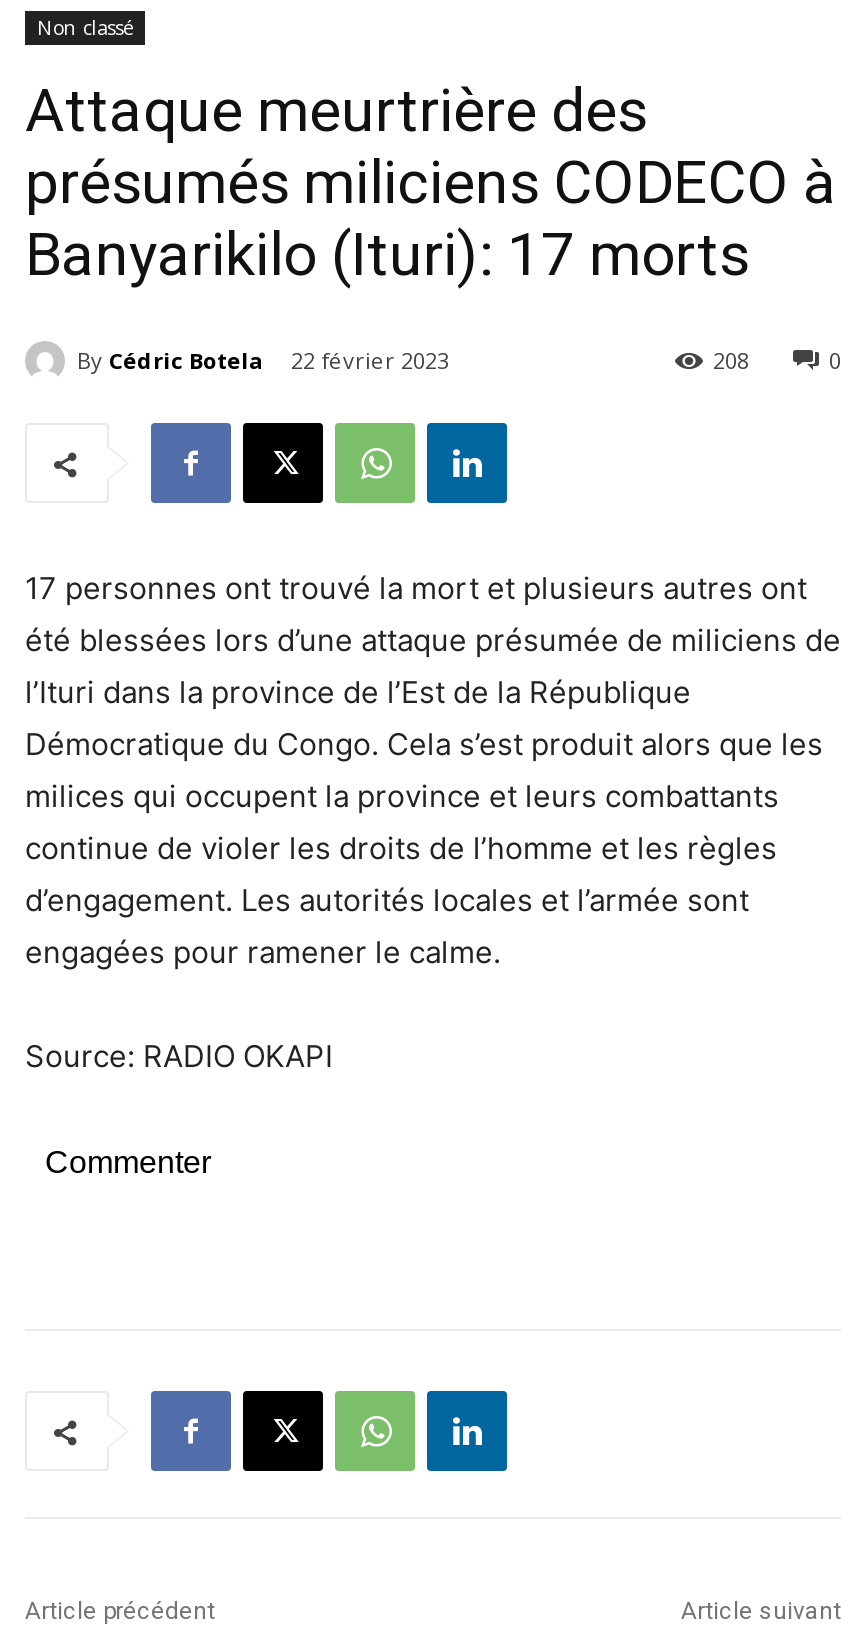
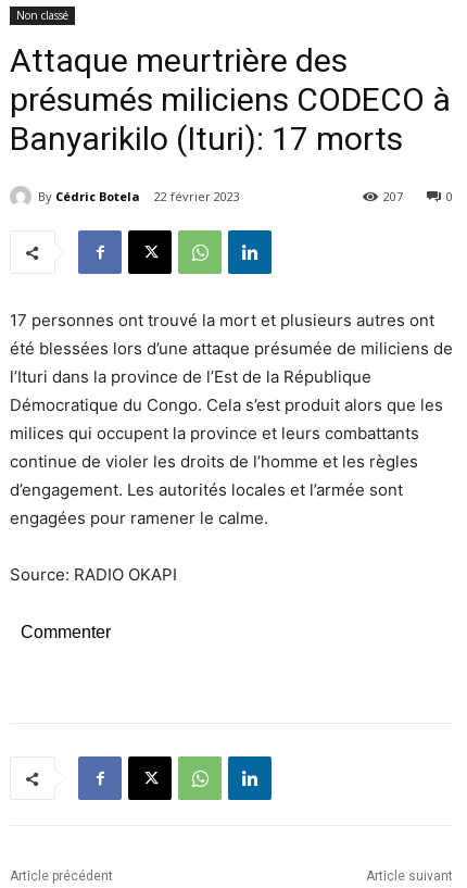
- 208
+ 207
